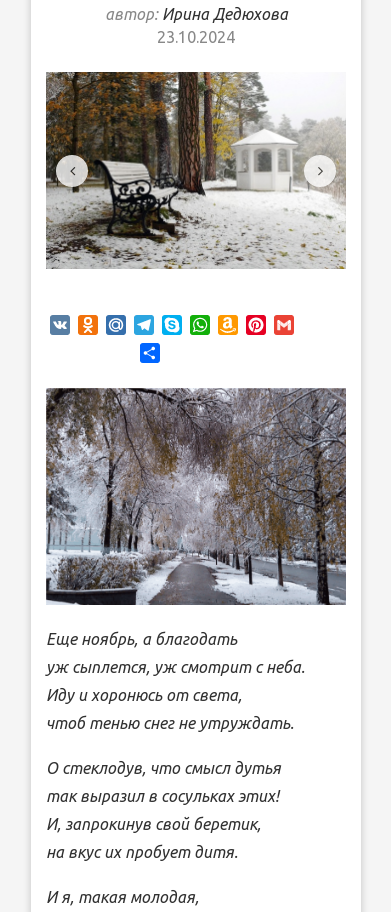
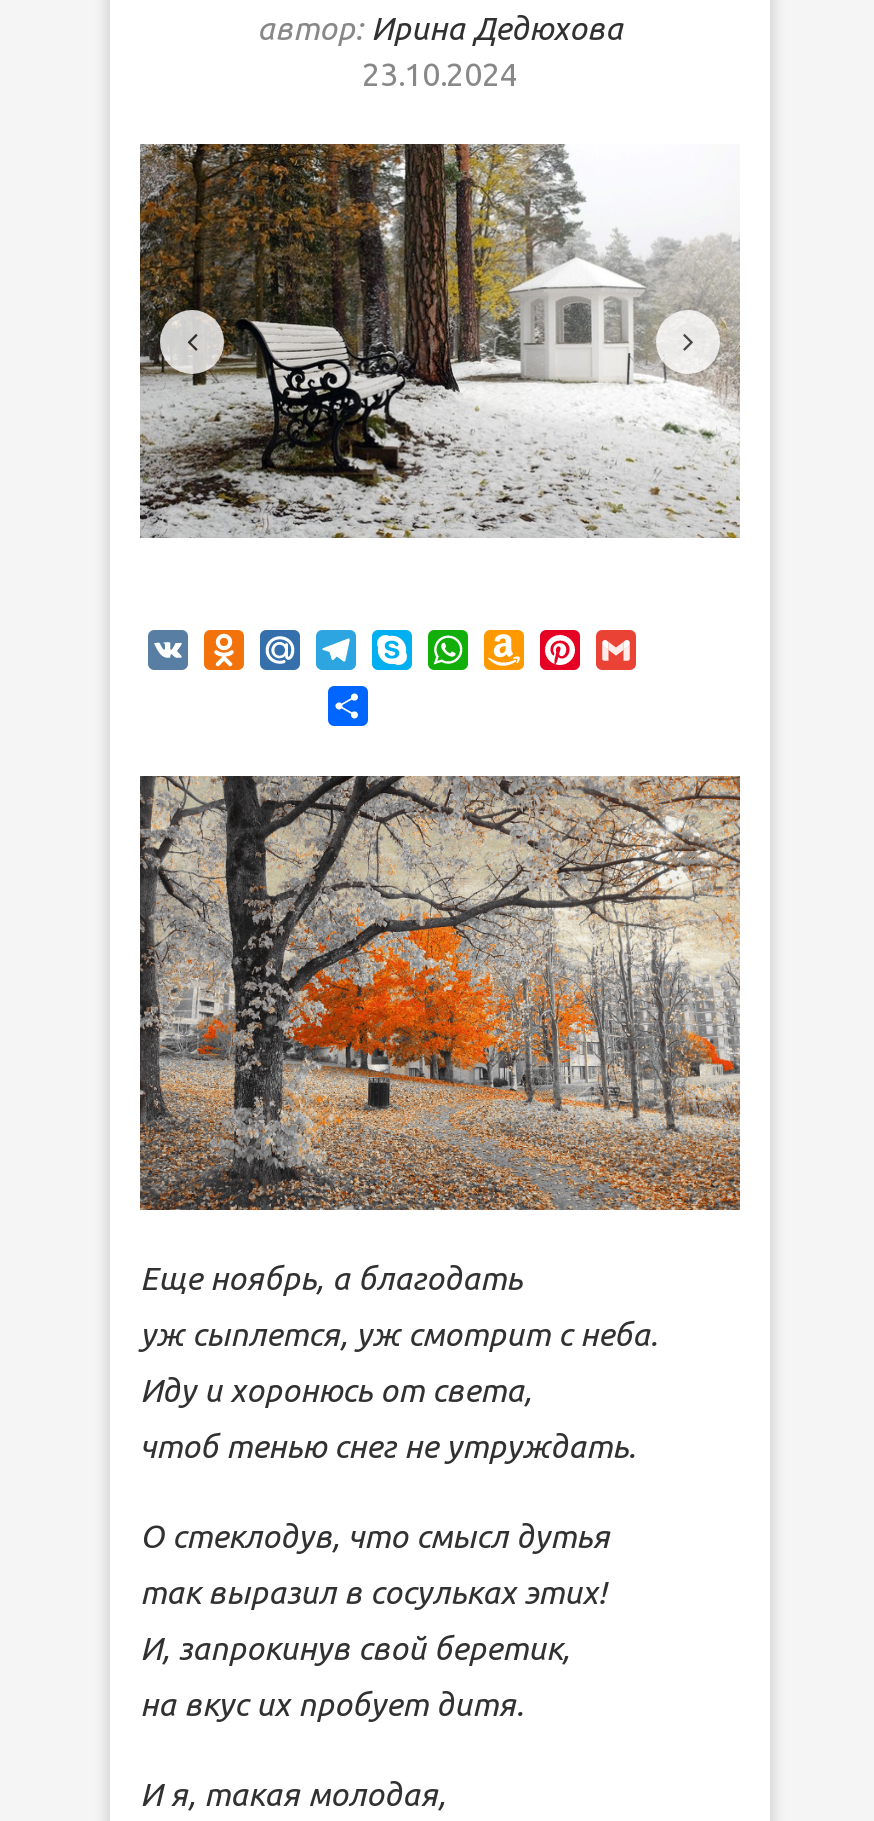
- [image]
+ [image]
